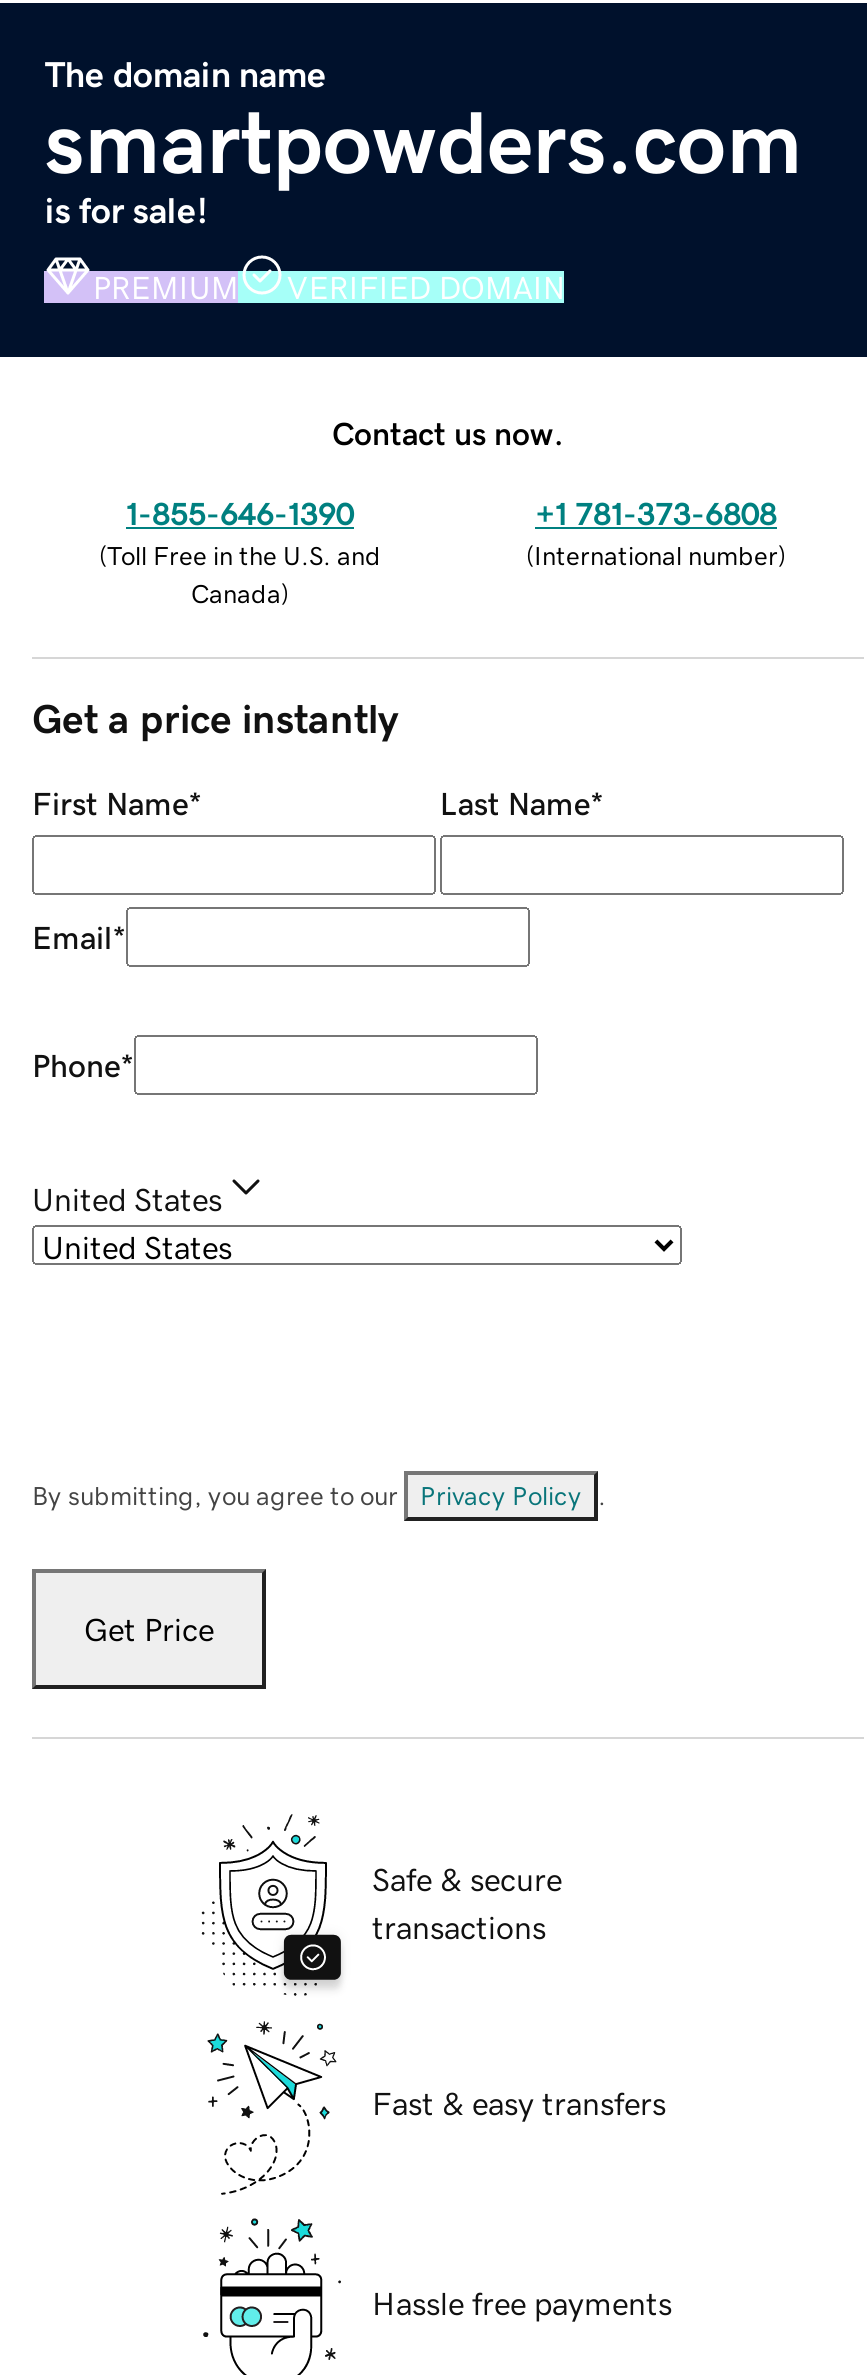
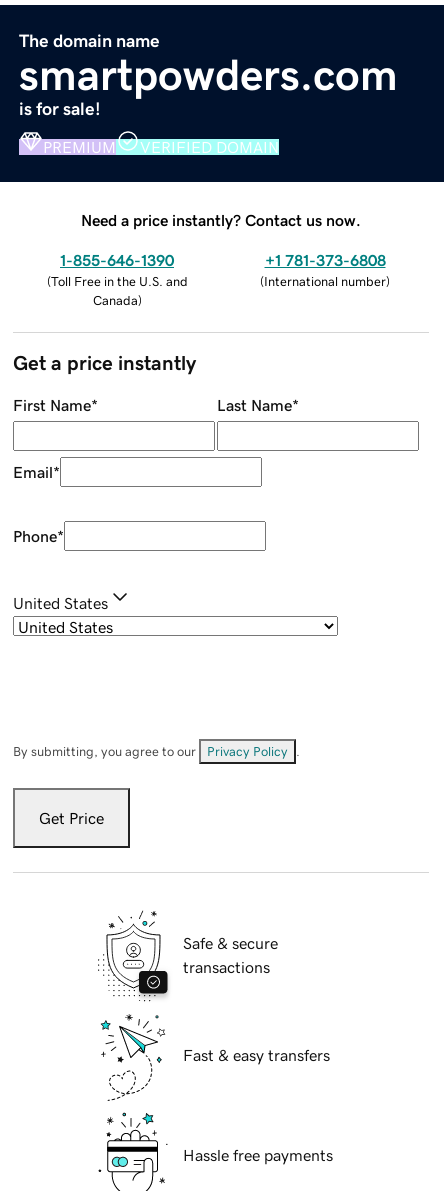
- Contact us now.
+ Need a price instantly? Contact us now.
